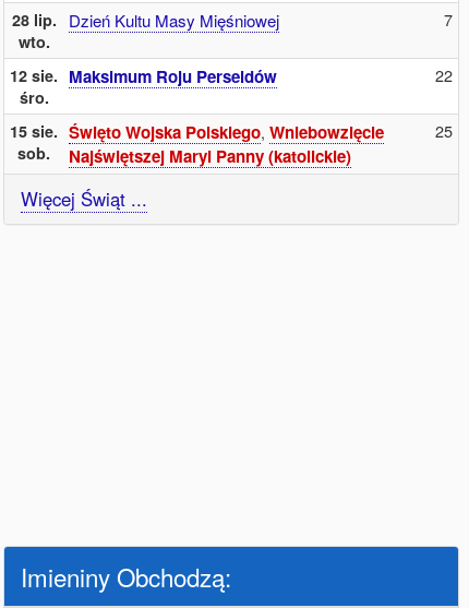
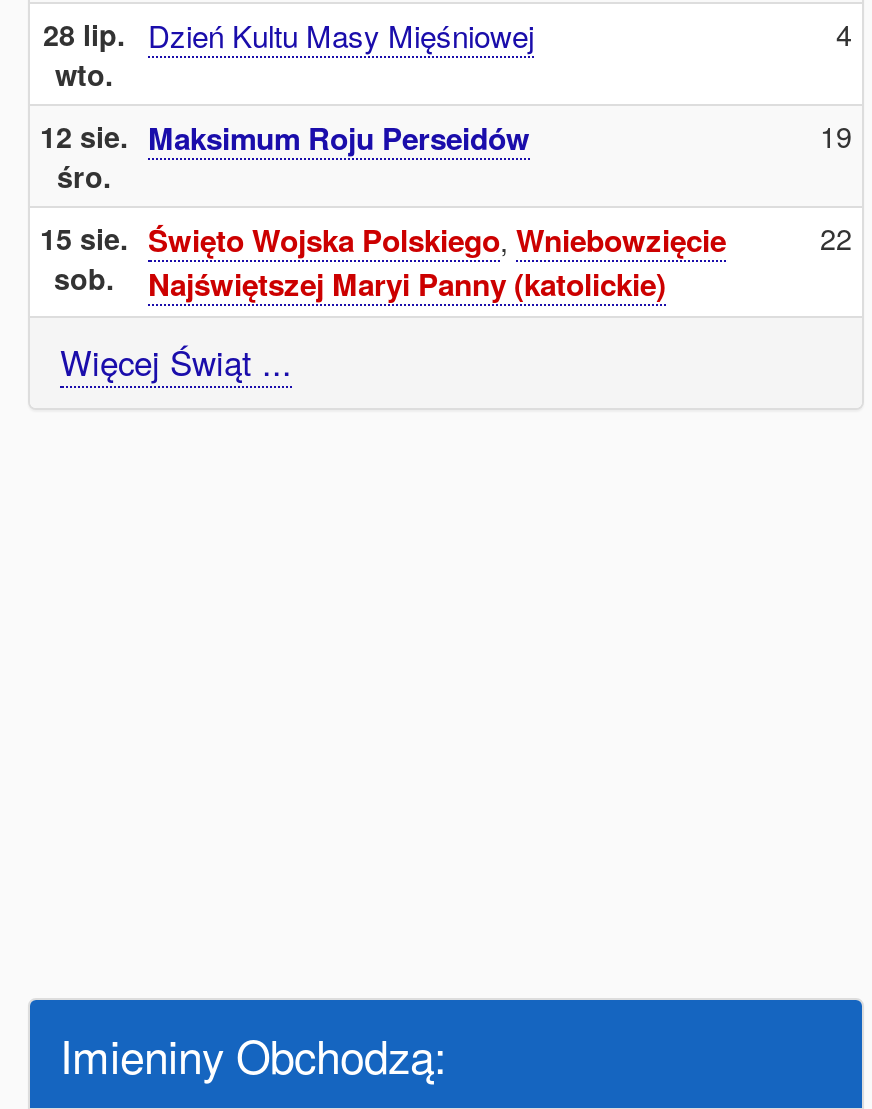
- 7
+ 4

- 22
+ 19

- 25
+ 22
